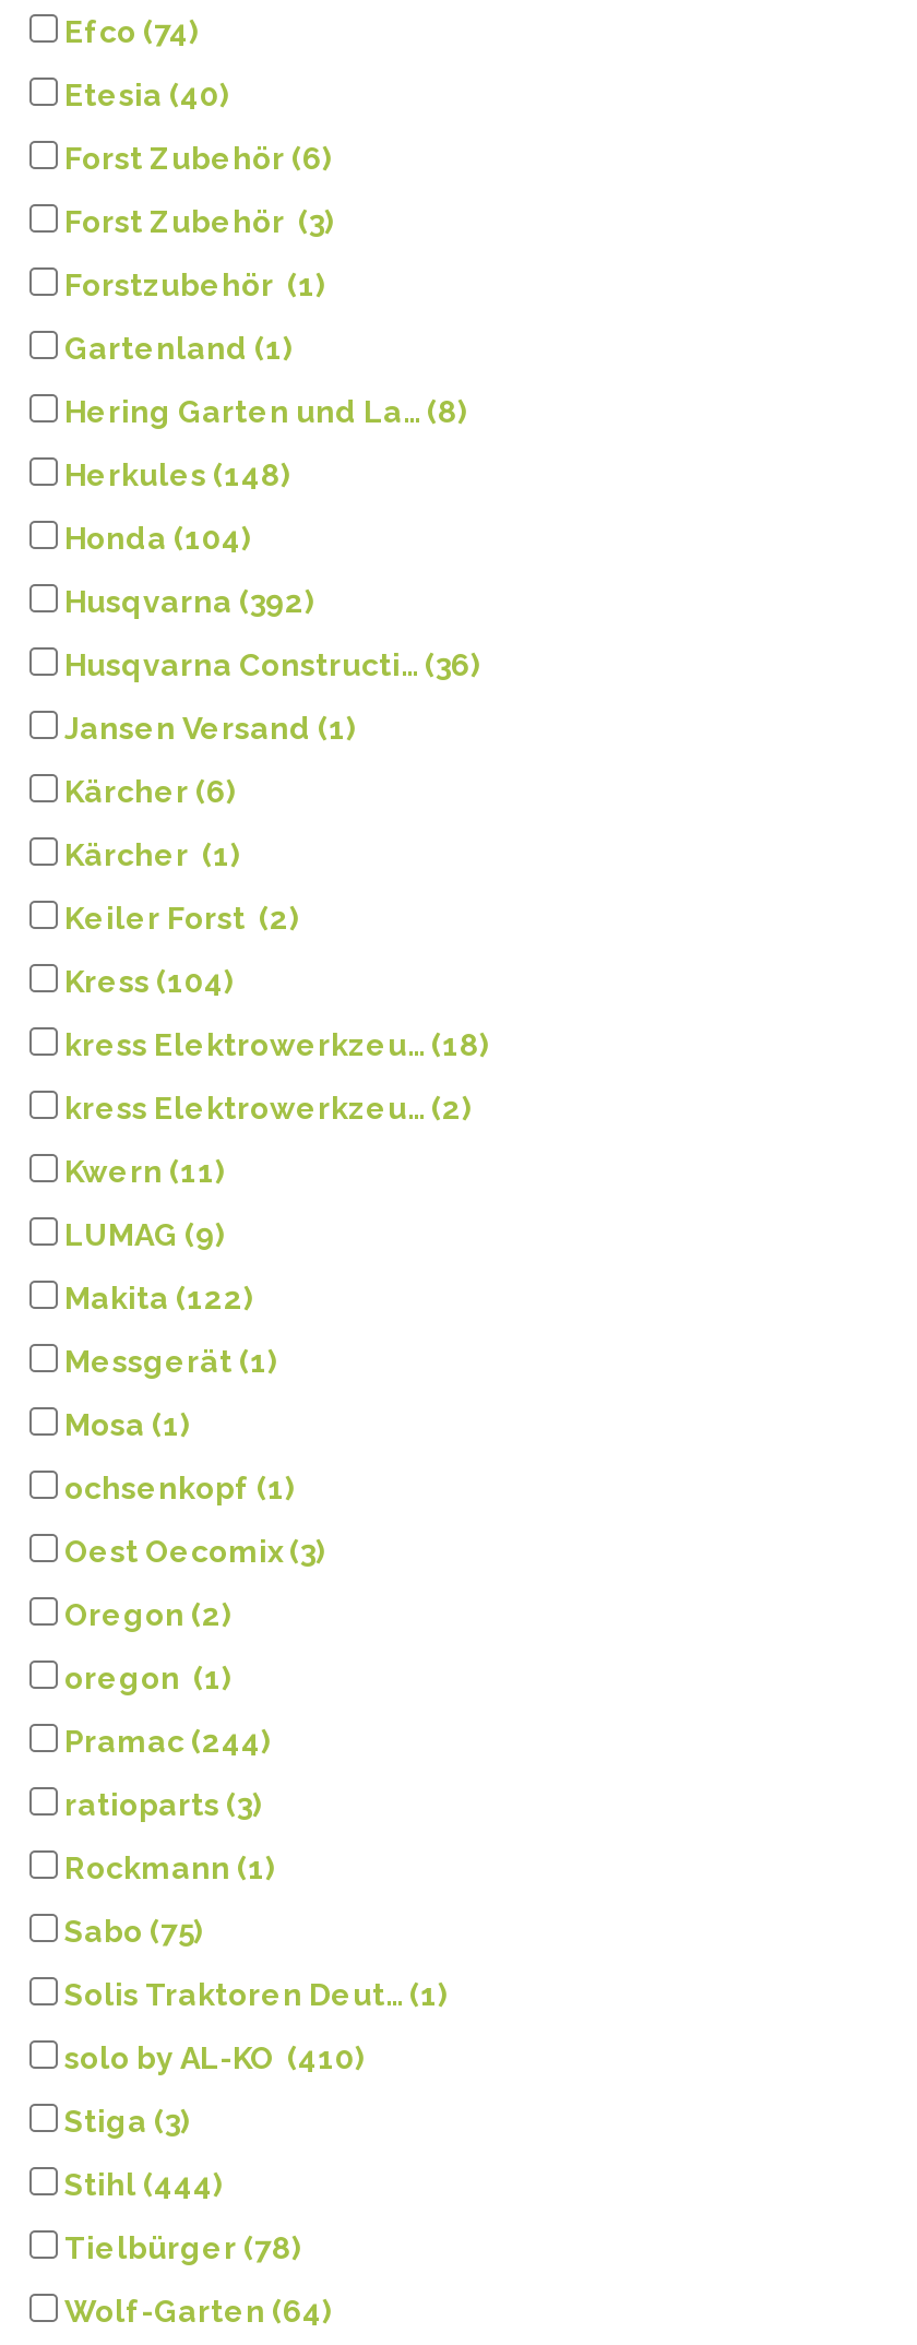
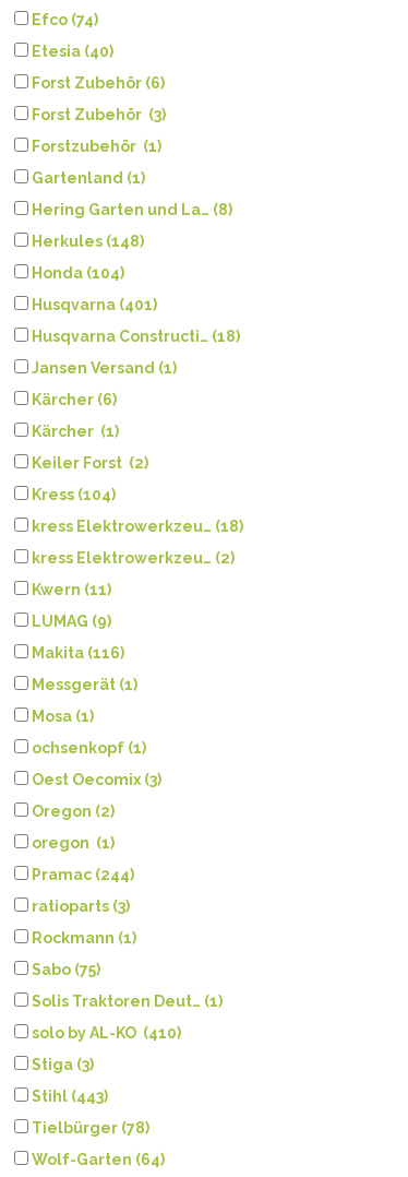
- Husqvarna (392)
+ Husqvarna (401)

- Husqvarna Constructi… (36)
+ Husqvarna Constructi… (18)

- Makita (122)
+ Makita (116)

- Stihl (444)
+ Stihl (443)
